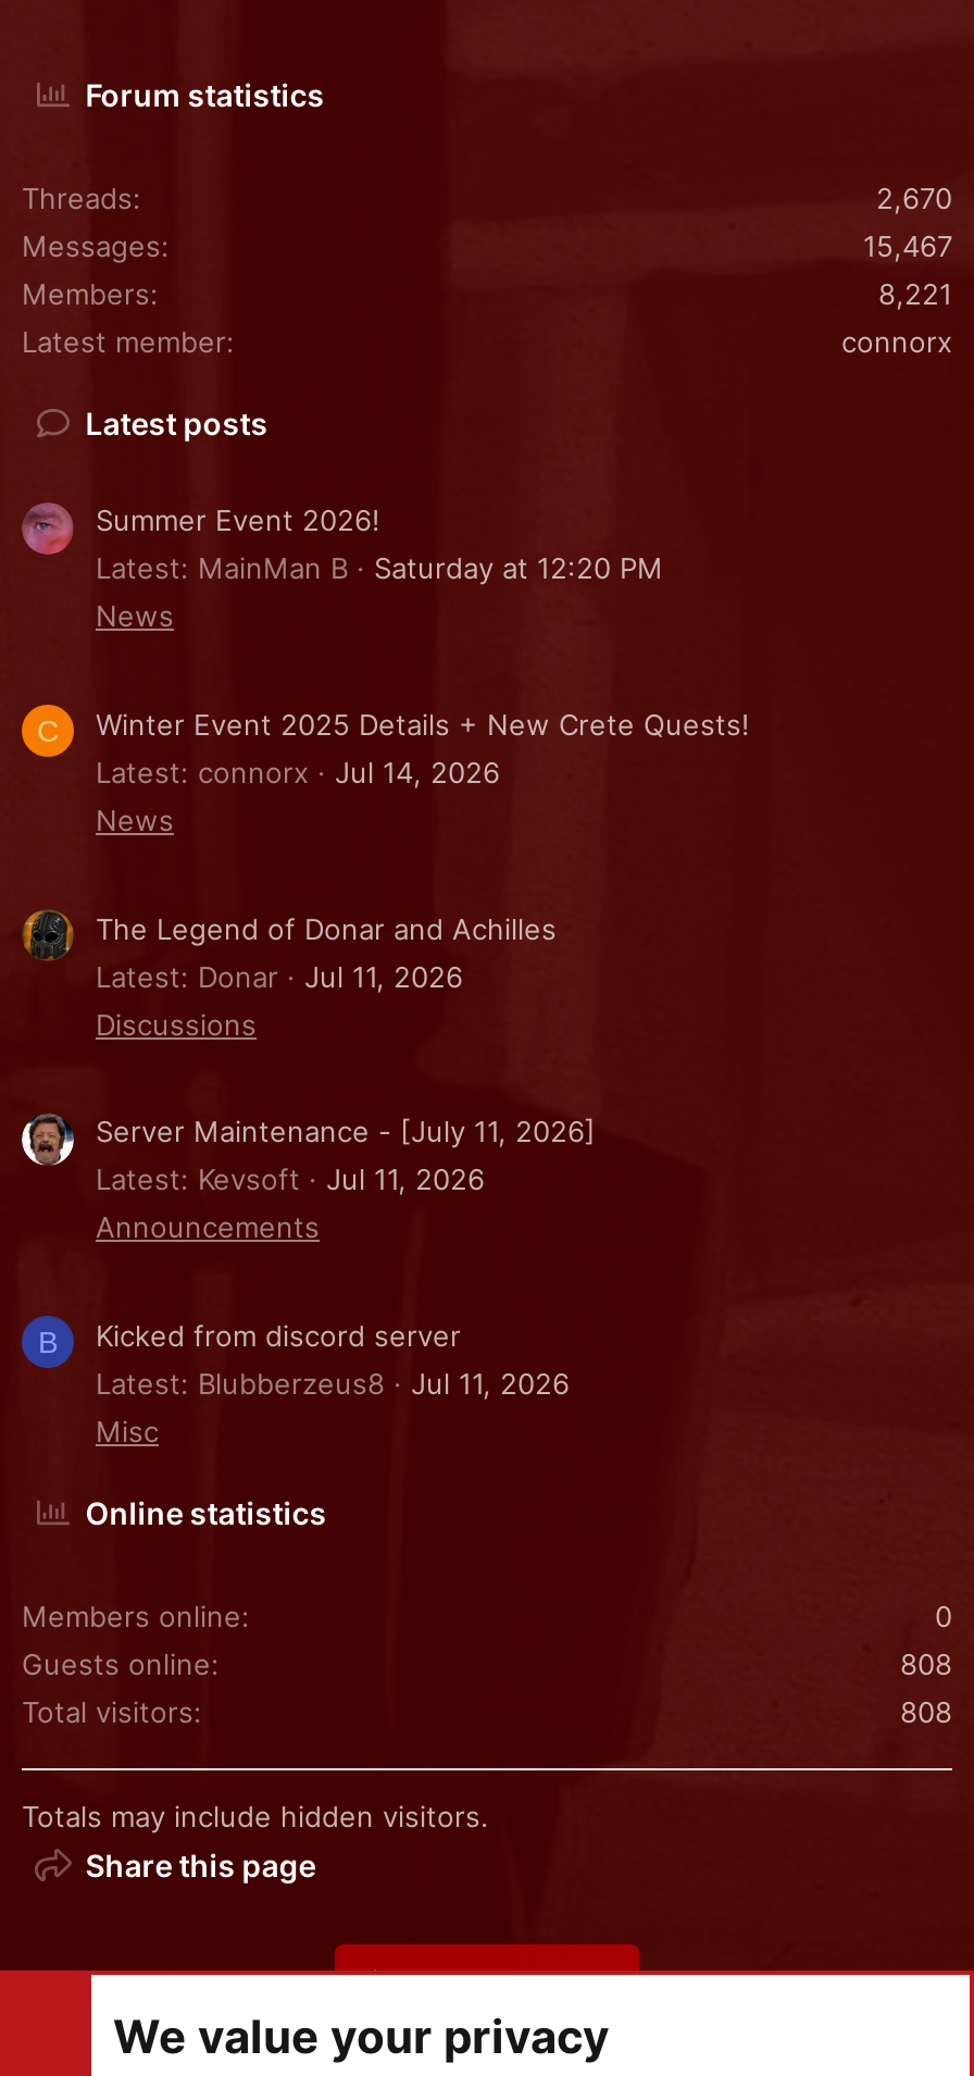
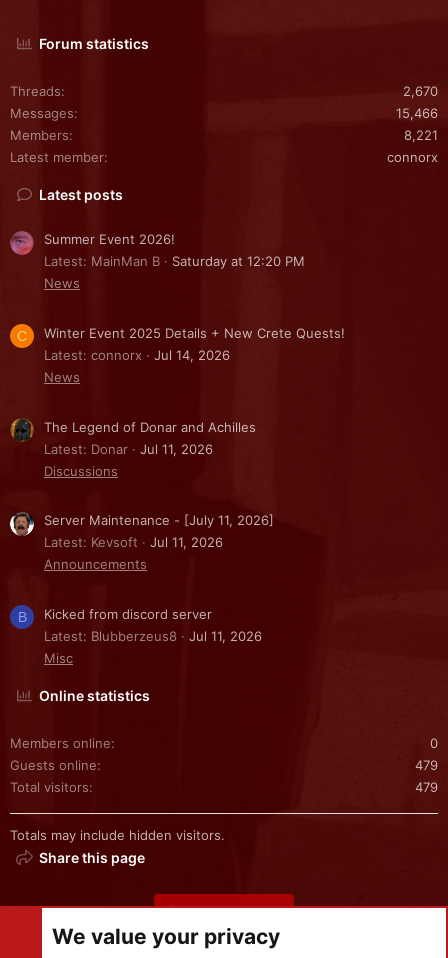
- 15,467
+ 15,466

- 808
+ 479

- 808
+ 479
